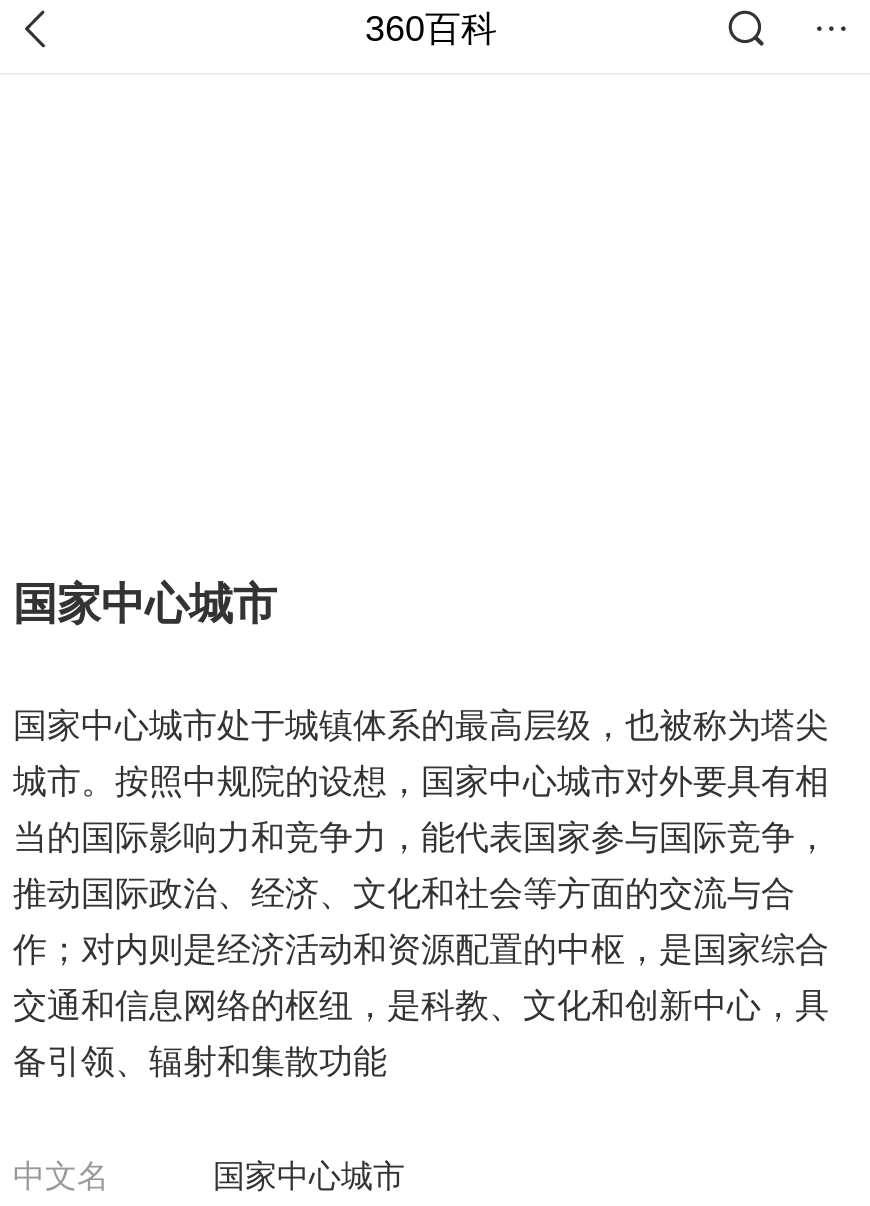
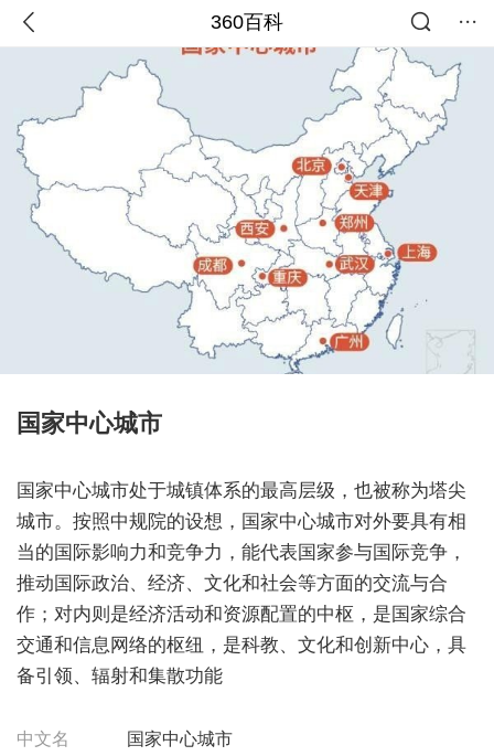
+ [image]
